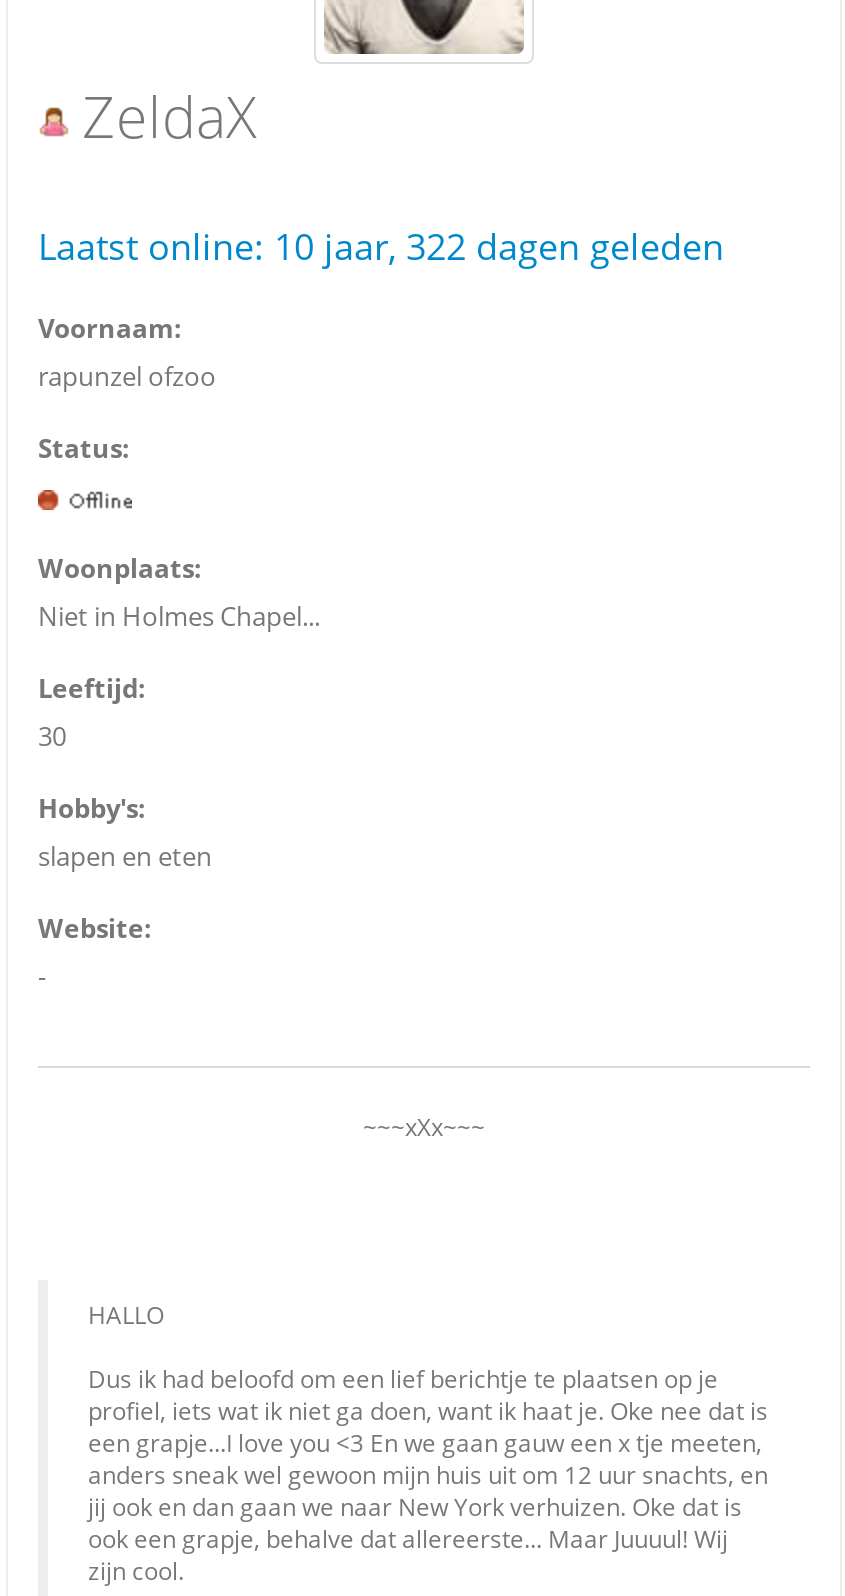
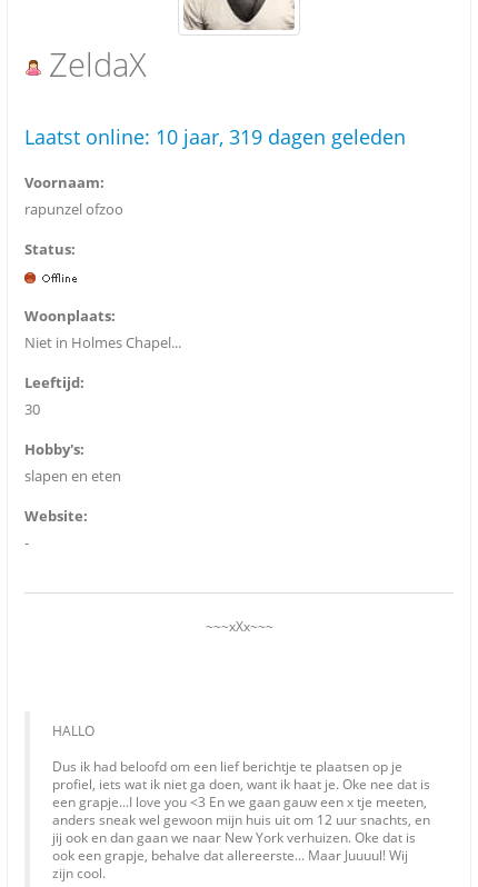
- Laatst online: 10 jaar, 322 dagen geleden
+ Laatst online: 10 jaar, 319 dagen geleden
